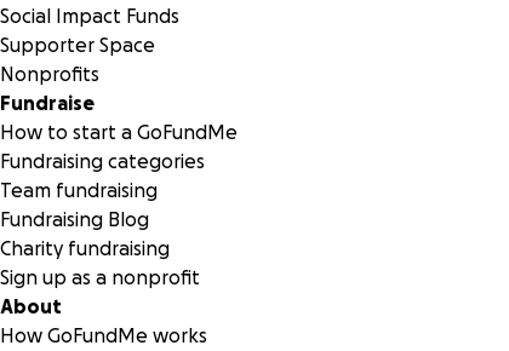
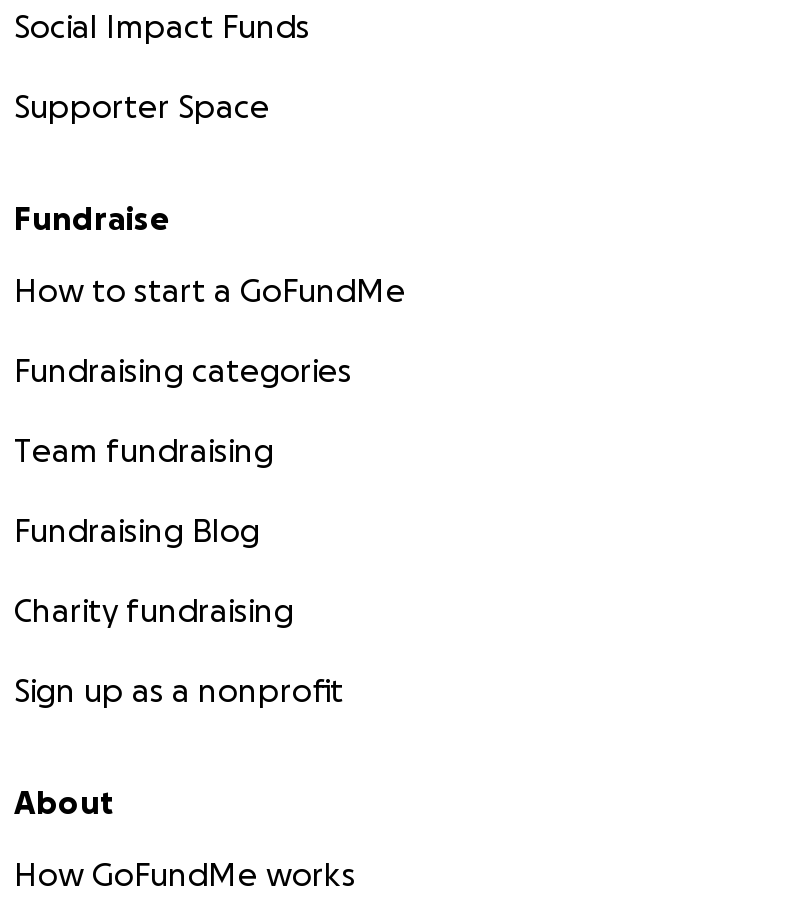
- Nonprofits
